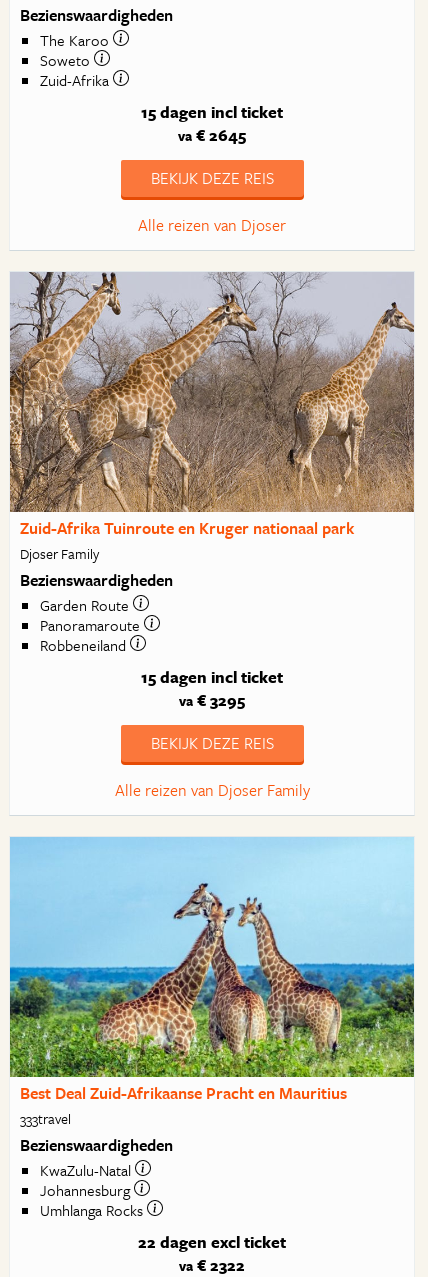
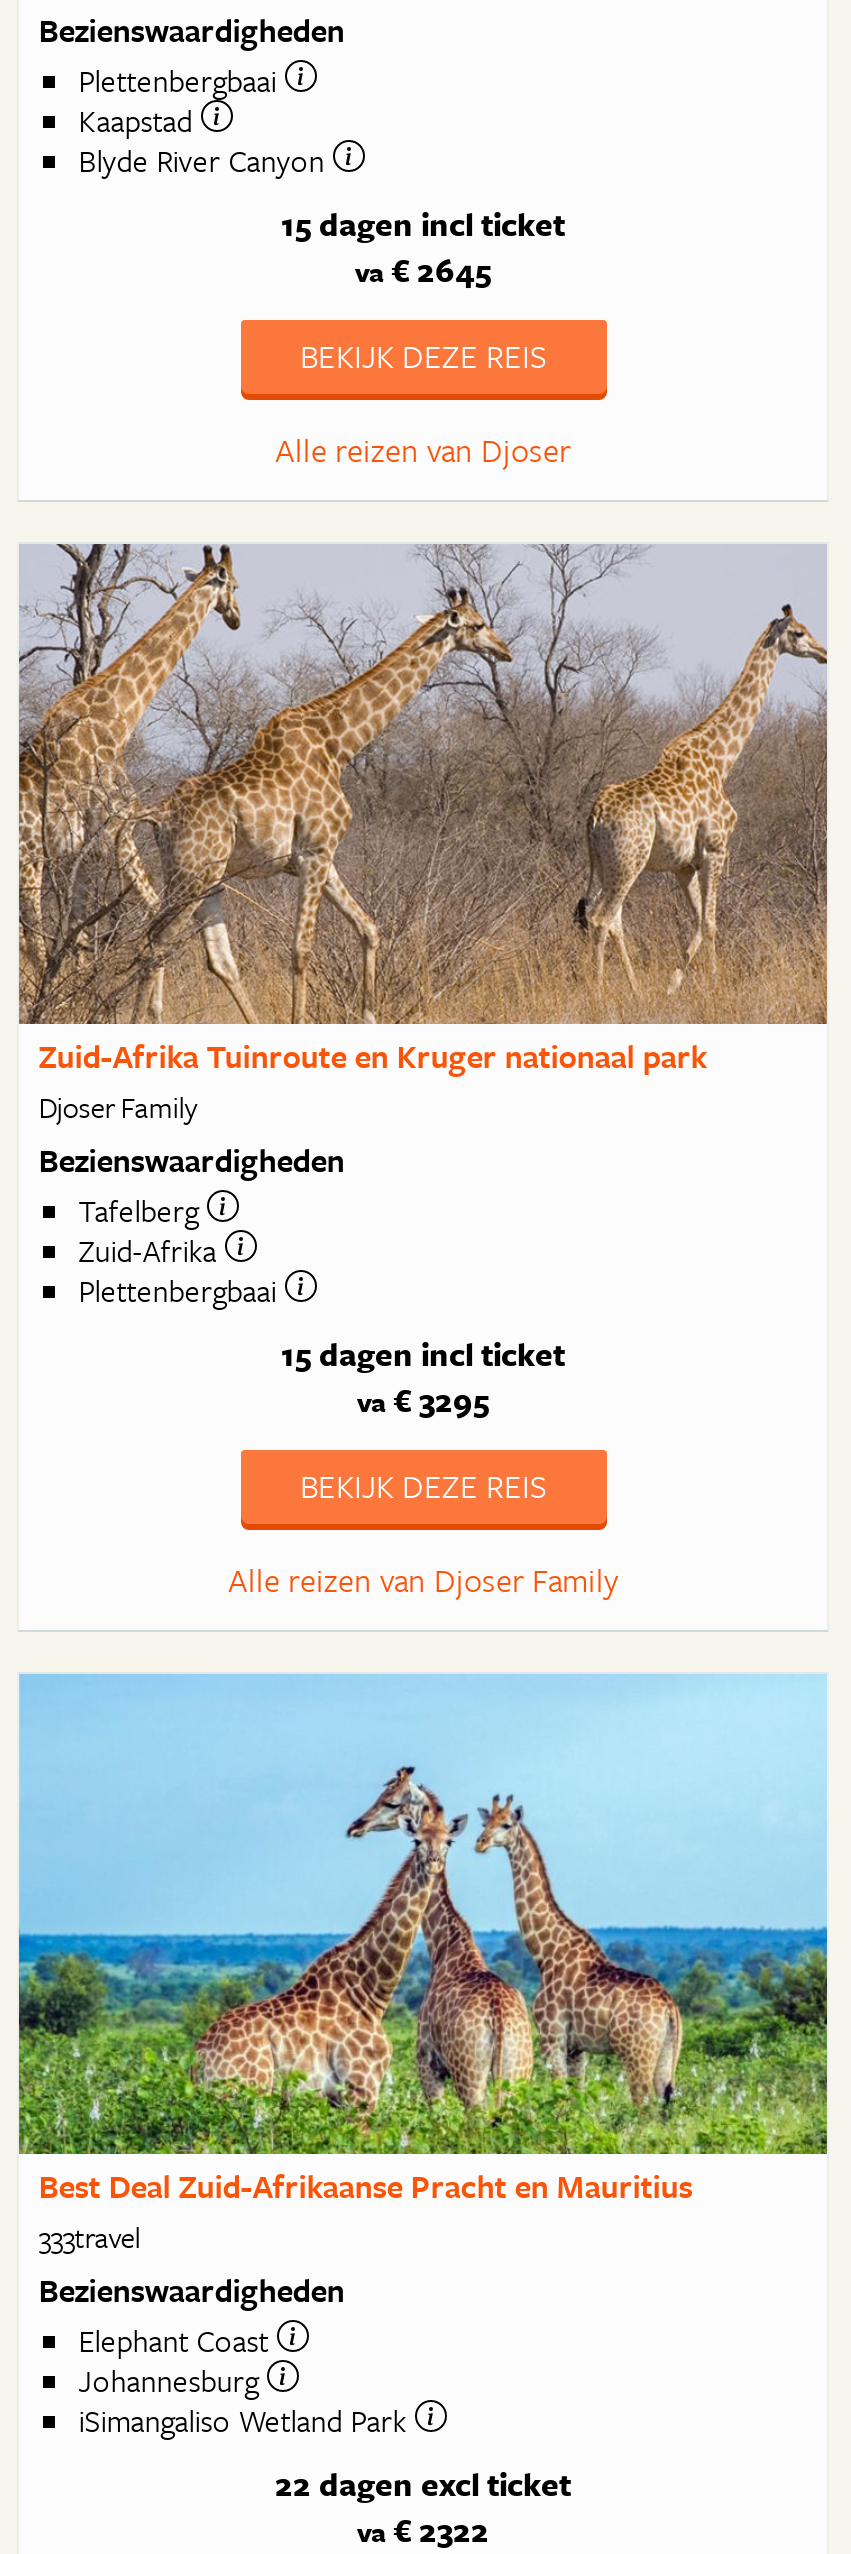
- The Karoo
- Soweto
- Zuid-Afrika
+ Plettenbergbaai
+ Kaapstad
+ Blyde River Canyon

- Garden Route
- Panoramaroute
- Robbeneiland
+ Tafelberg
+ Zuid-Afrika
+ Plettenbergbaai

- KwaZulu-Natal
+ Elephant Coast

- Umhlanga Rocks
+ iSimangaliso Wetland Park
